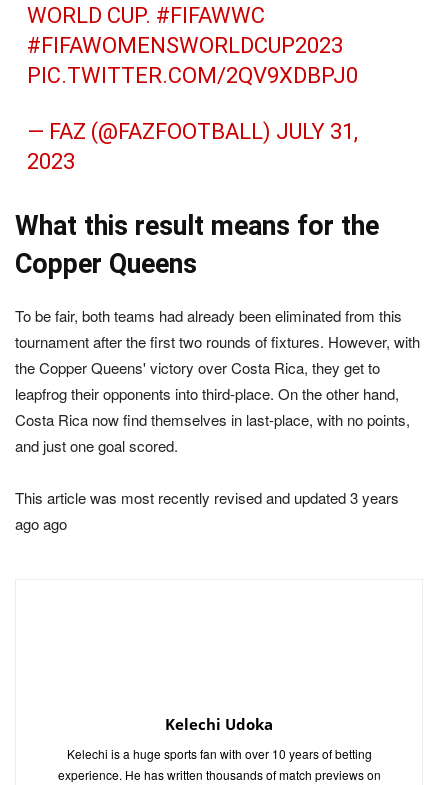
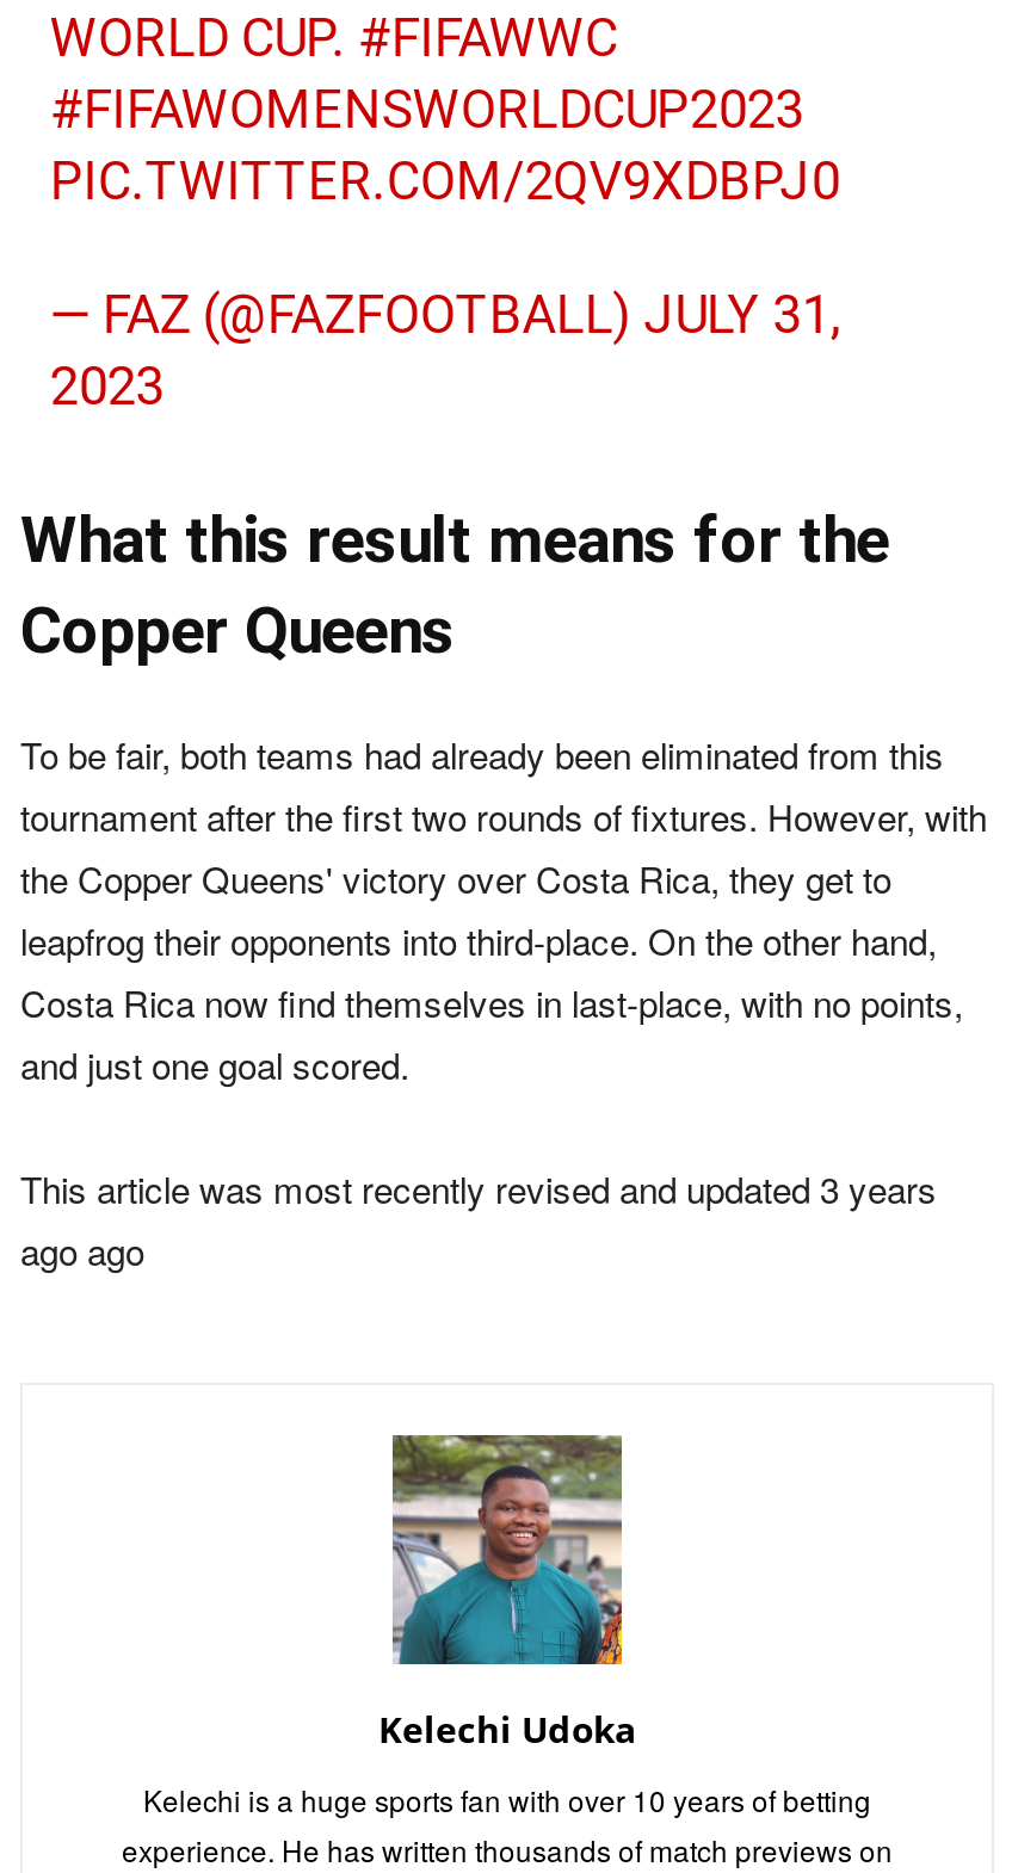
+ [image]
